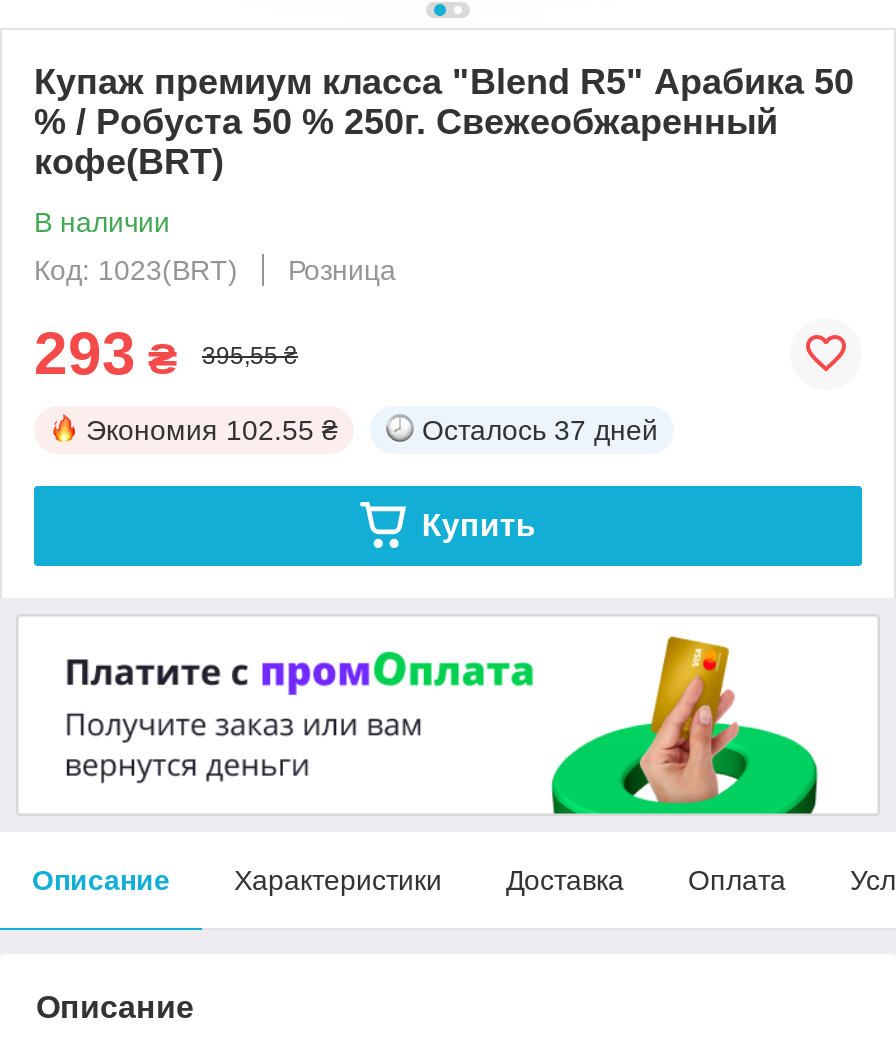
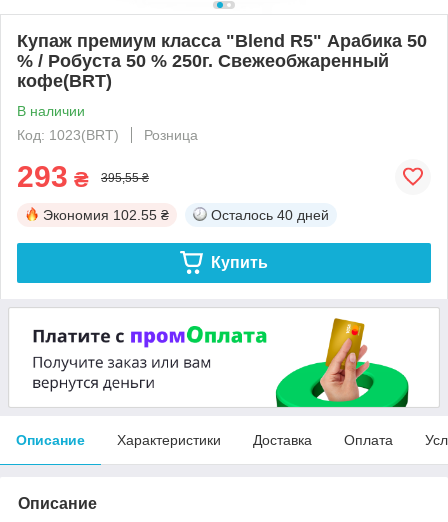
- Осталось 37 дней
+ Осталось 40 дней
